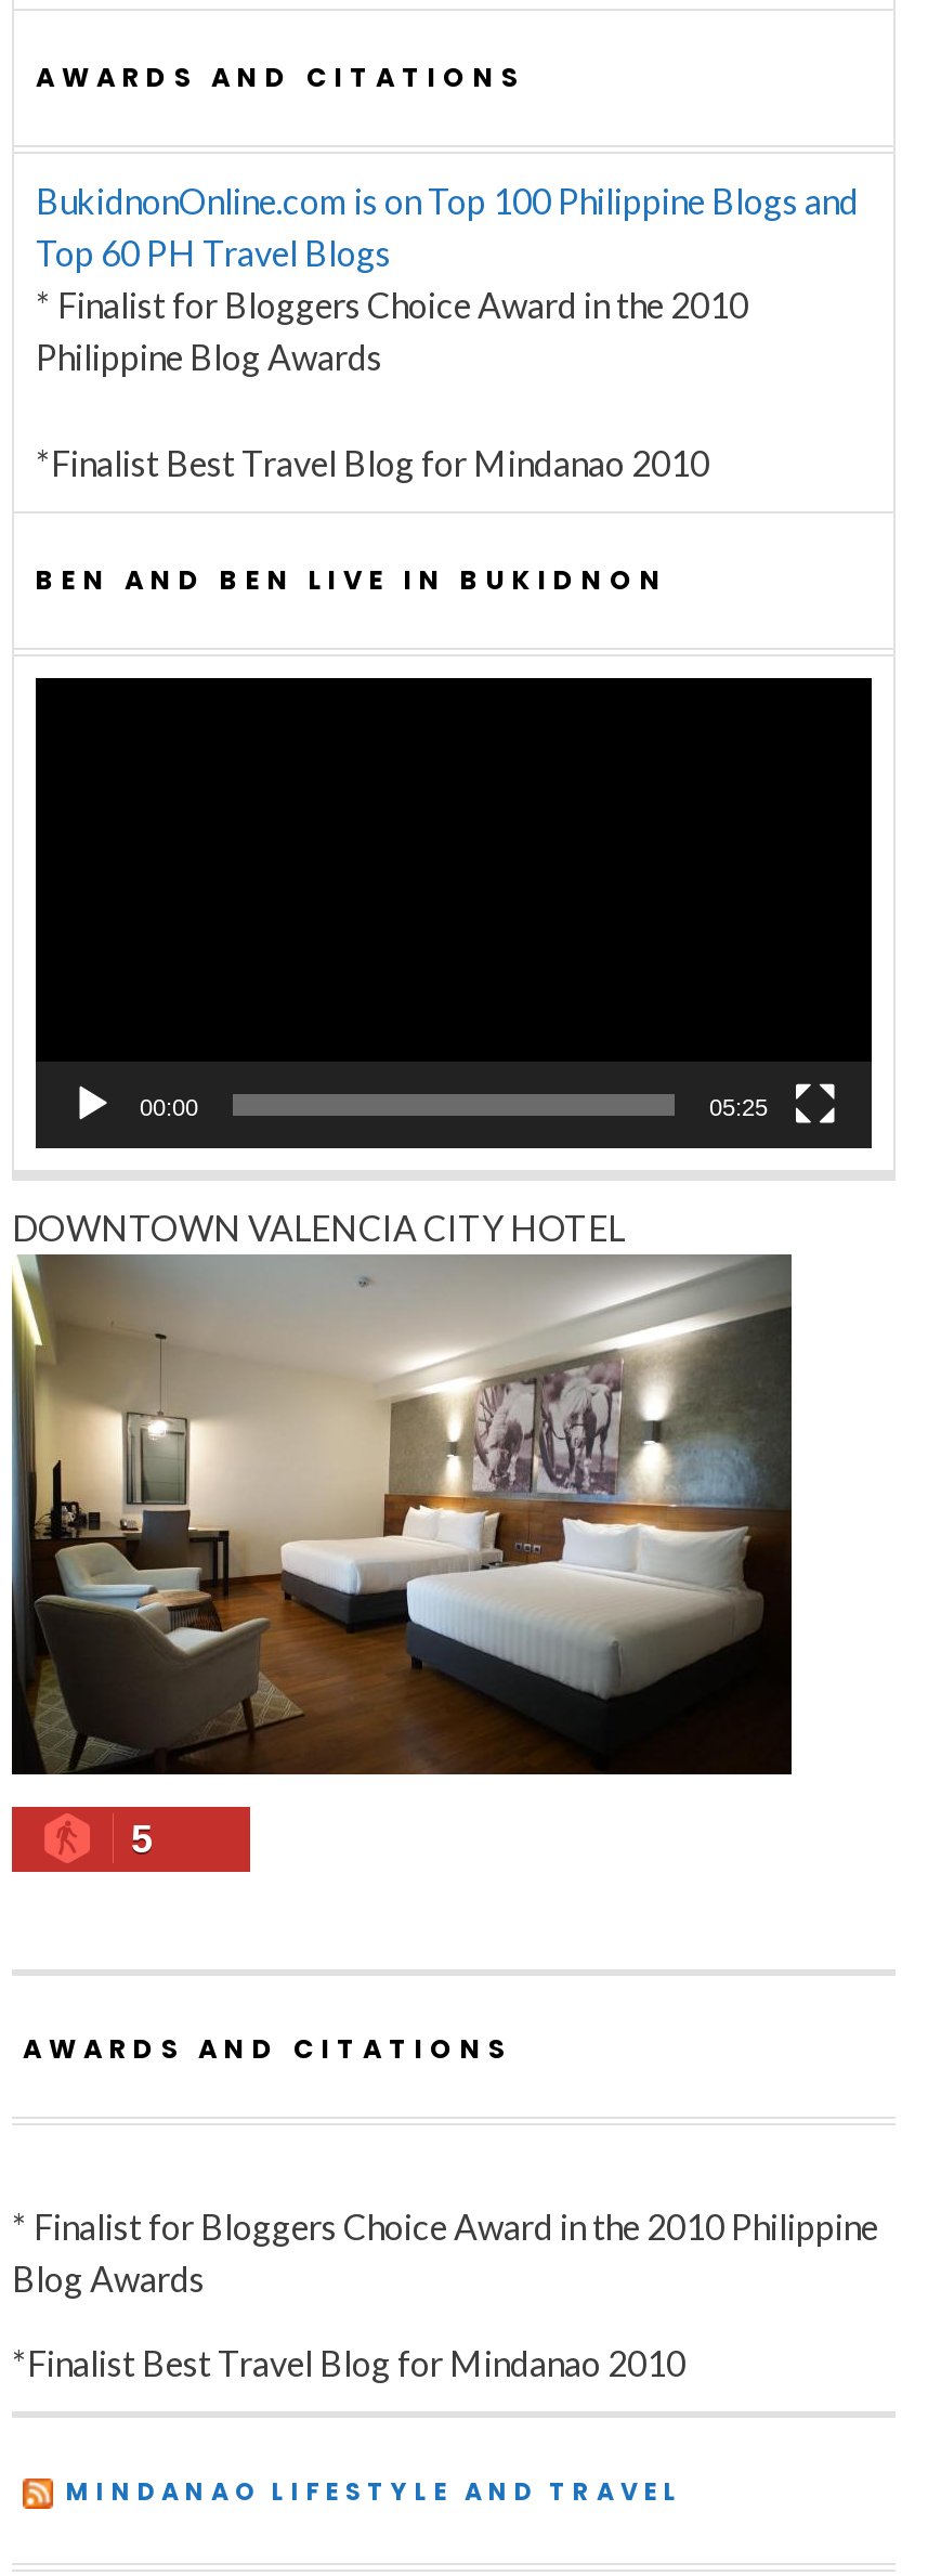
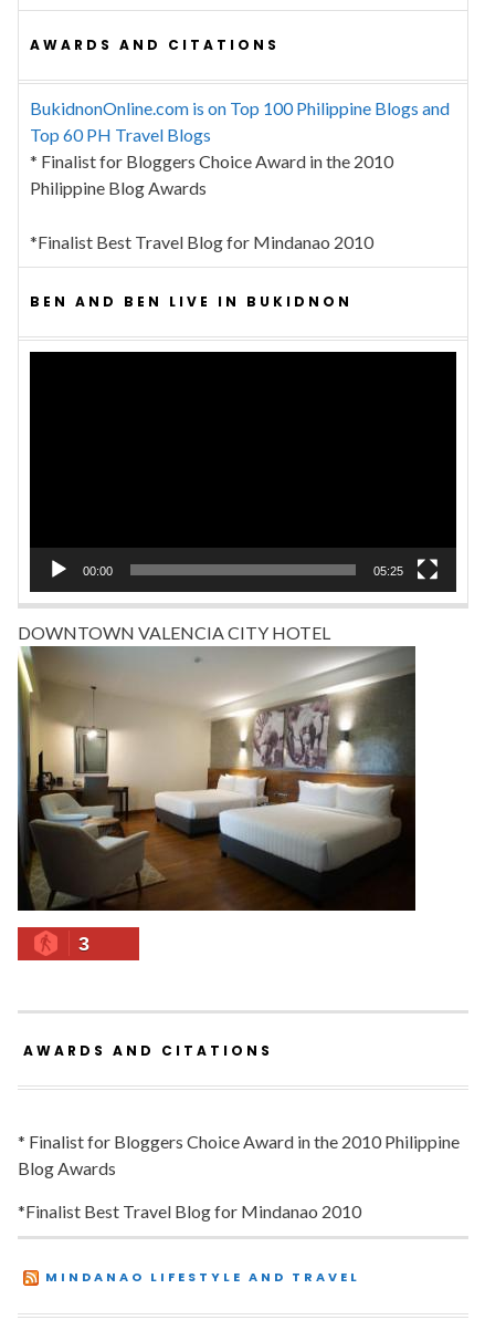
- 5
+ 3
